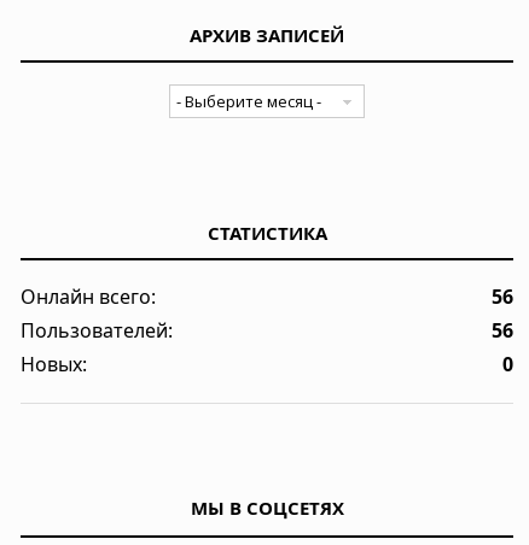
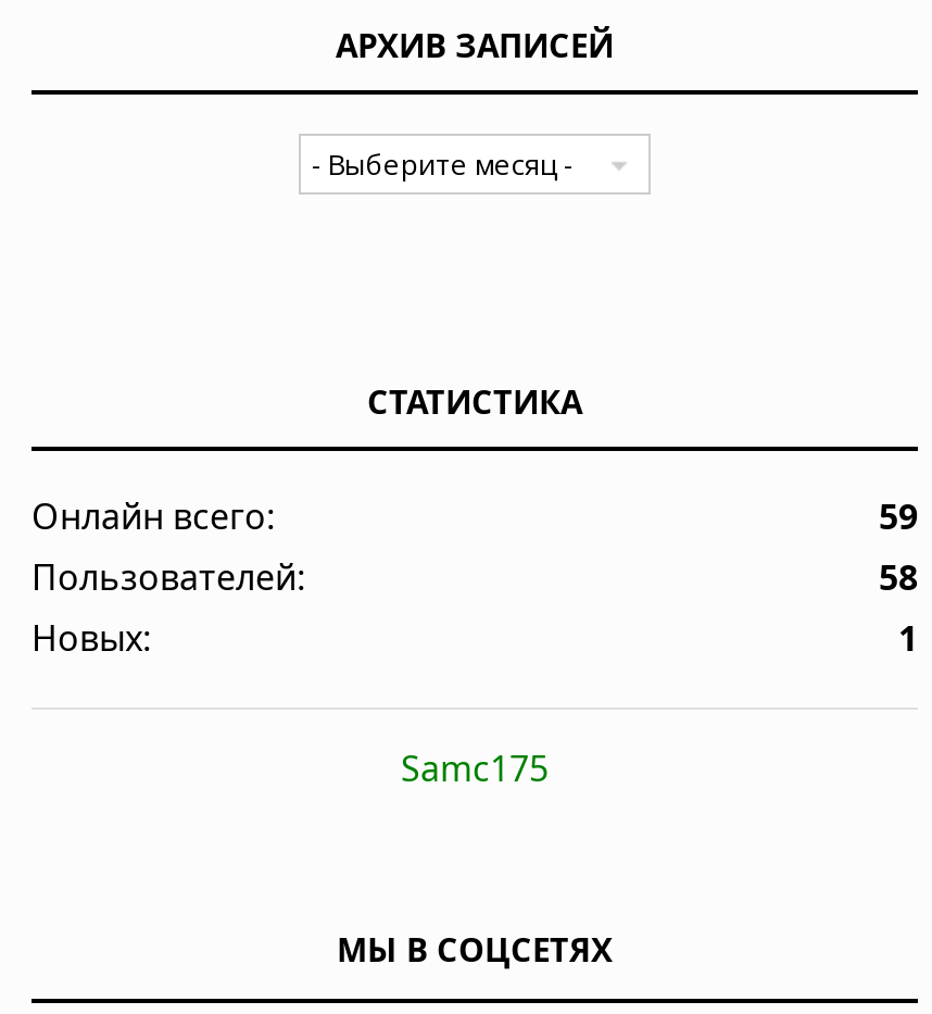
- 56
+ 59

- 56
+ 58

- 0
+ 1
+ Samc175
